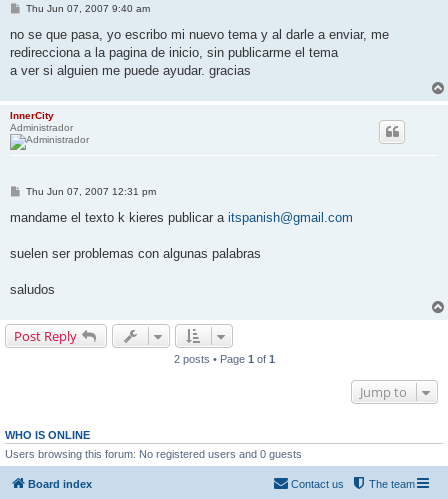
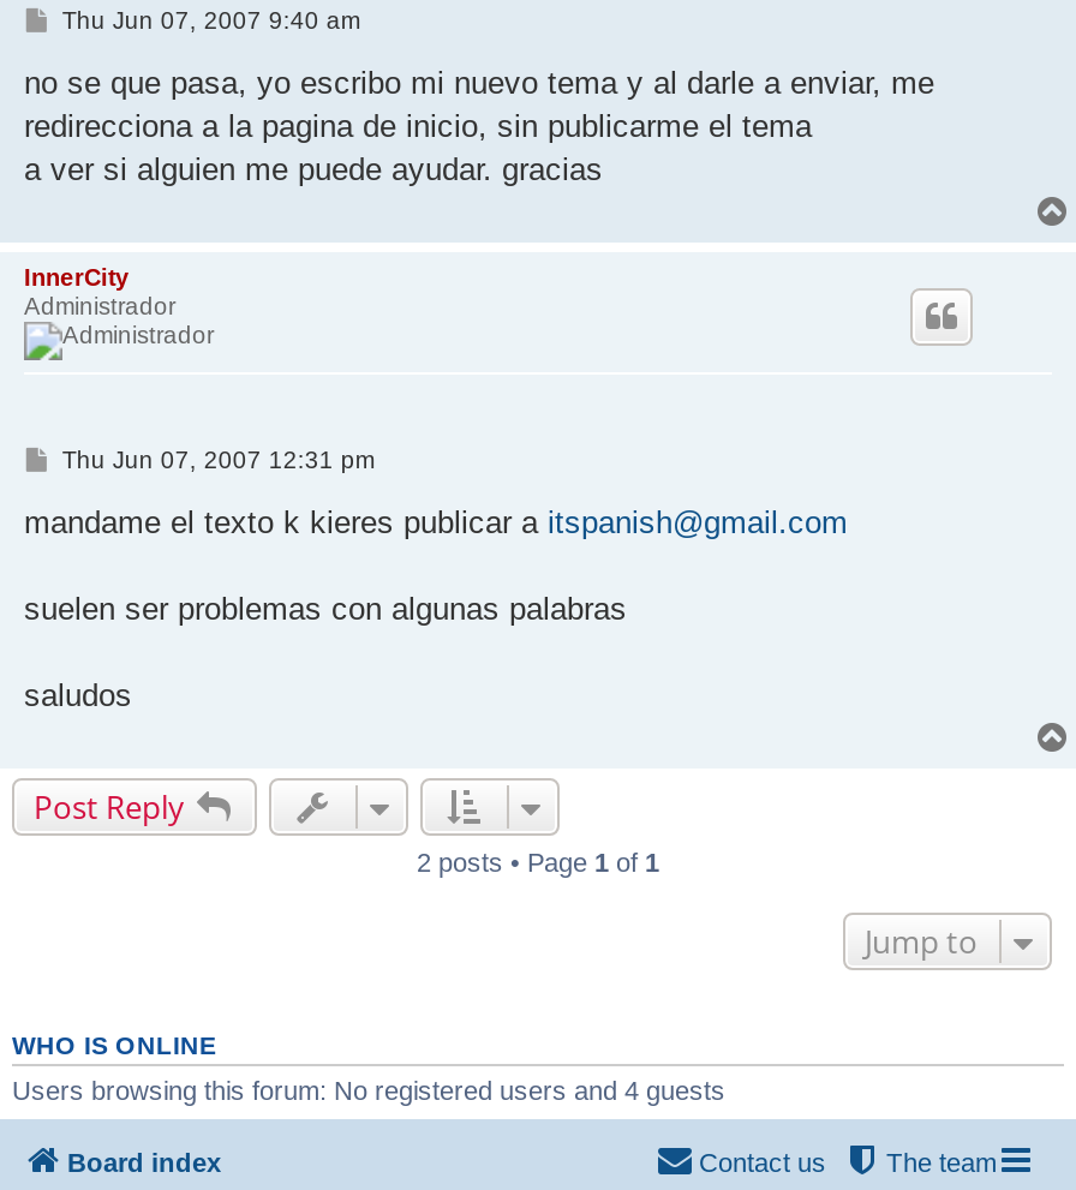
- Users browsing this forum: No registered users and 0 guests
+ Users browsing this forum: No registered users and 4 guests
